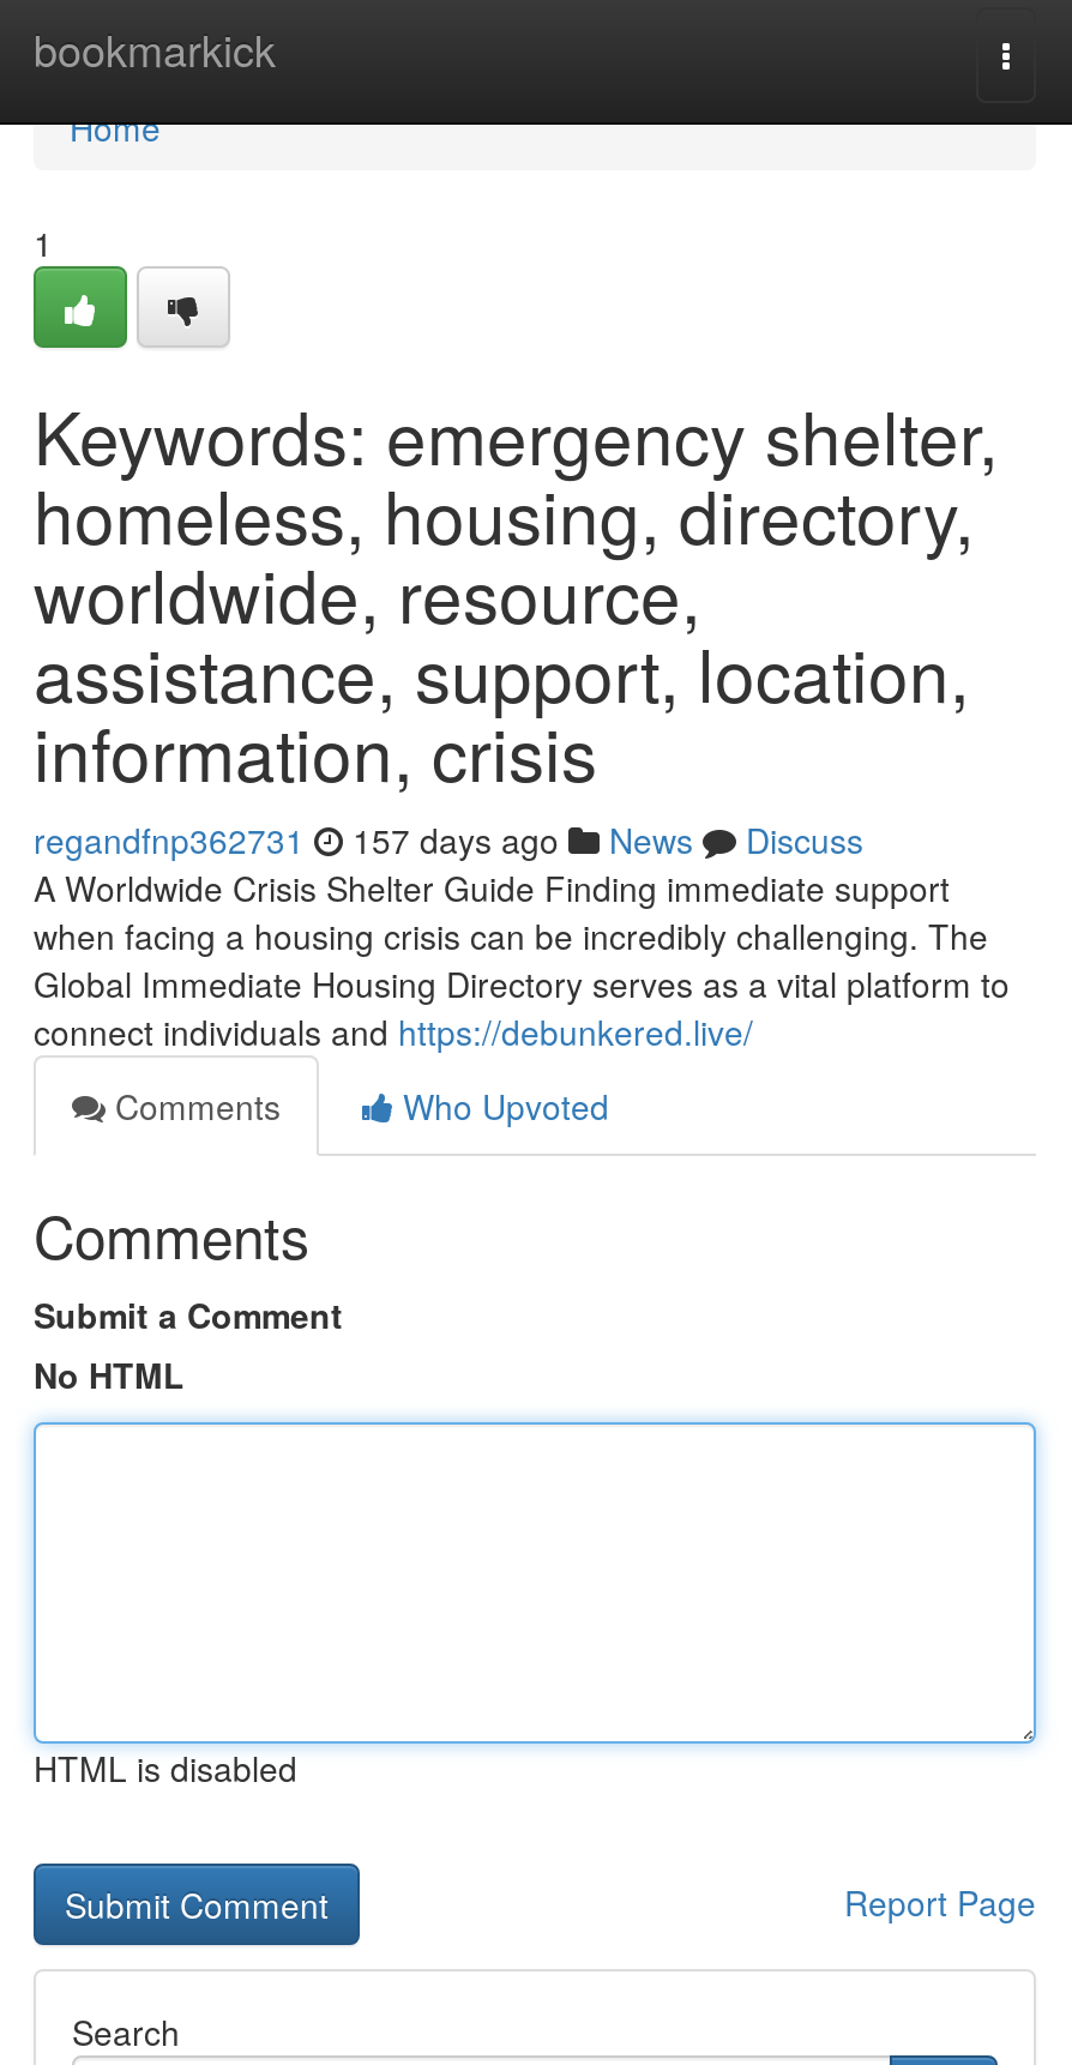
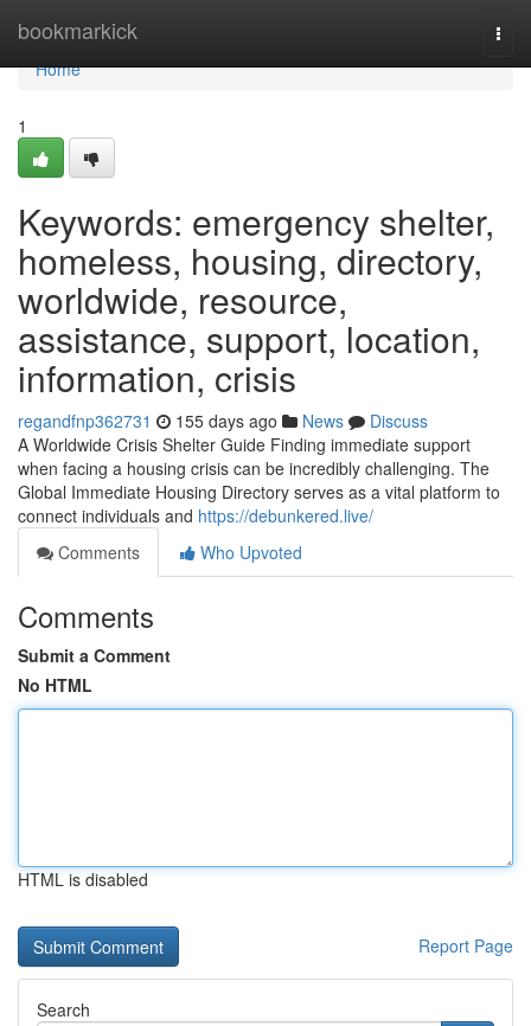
- regandfnp362731 157 days ago News Discuss
+ regandfnp362731 155 days ago News Discuss
